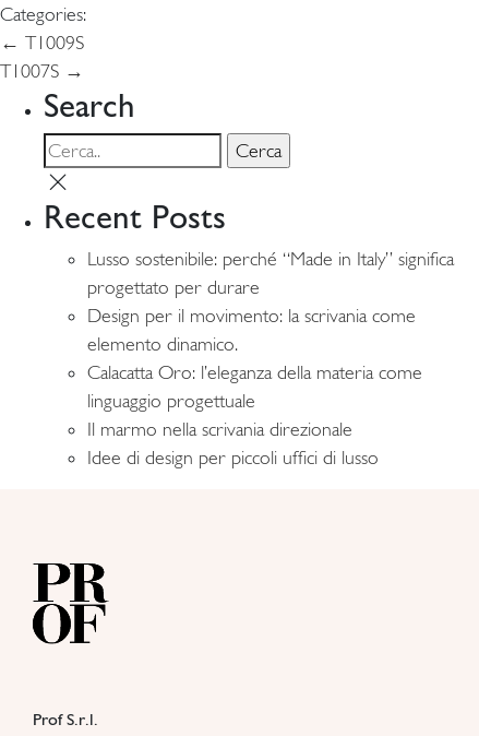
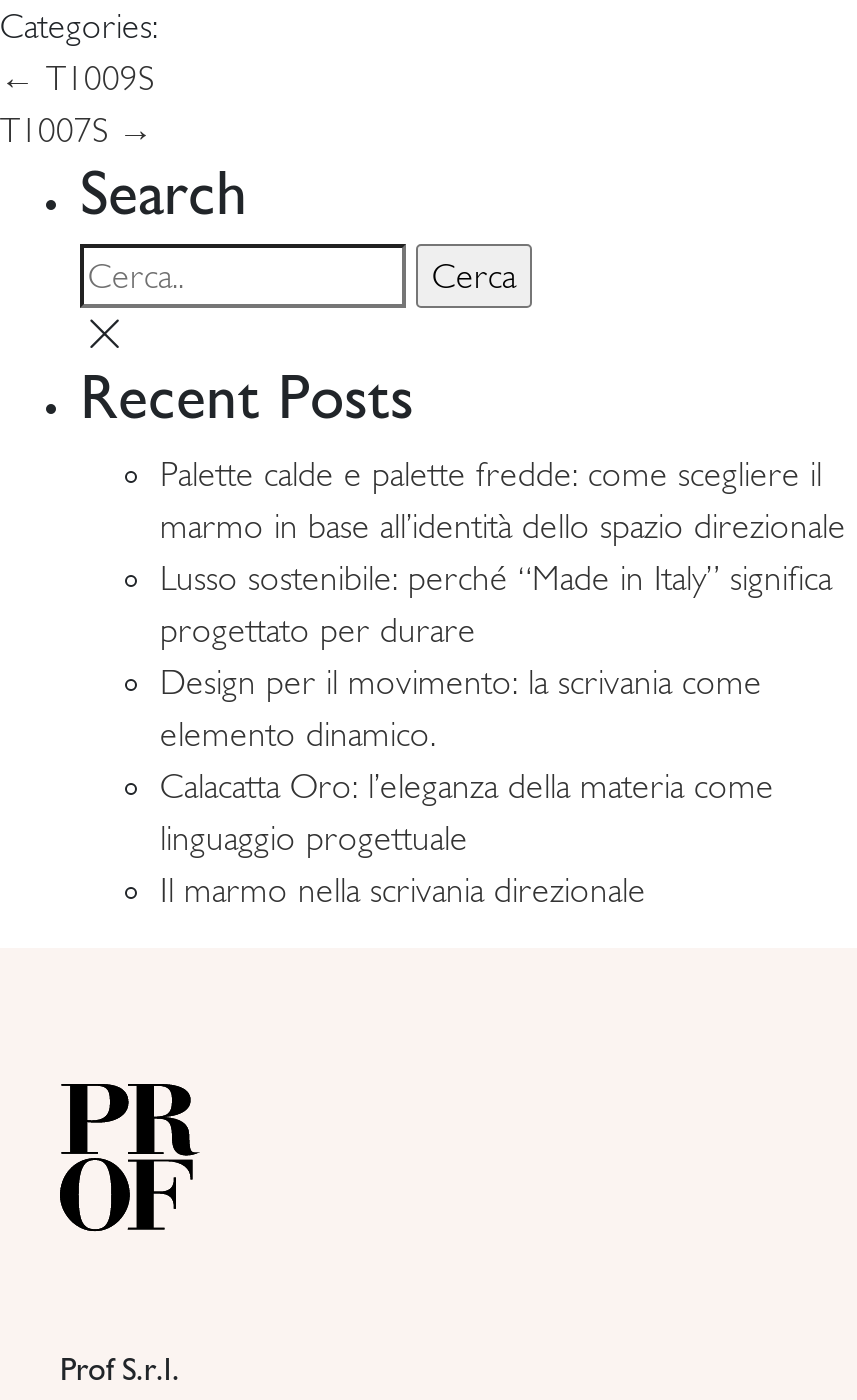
+ Palette calde e palette fredde: come scegliere il
+ marmo in base all’identità dello spazio direzionale

moved down: Lusso sostenibile: perché “Made in Italy” significa | progettato per durare | Design per il movimento: la scrivania come | elemento dinamico. | Calacatta Oro: l’eleganza della materia come | linguaggio progettuale | Il marmo nella scrivania direzionale

- Idee di design per piccoli uffici di lusso
